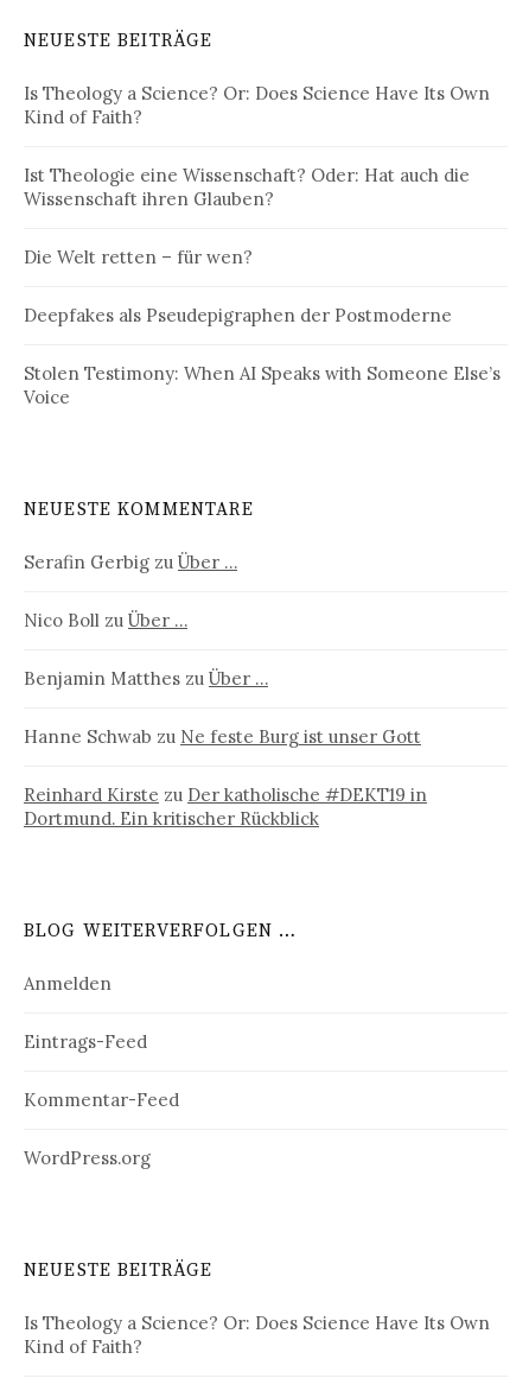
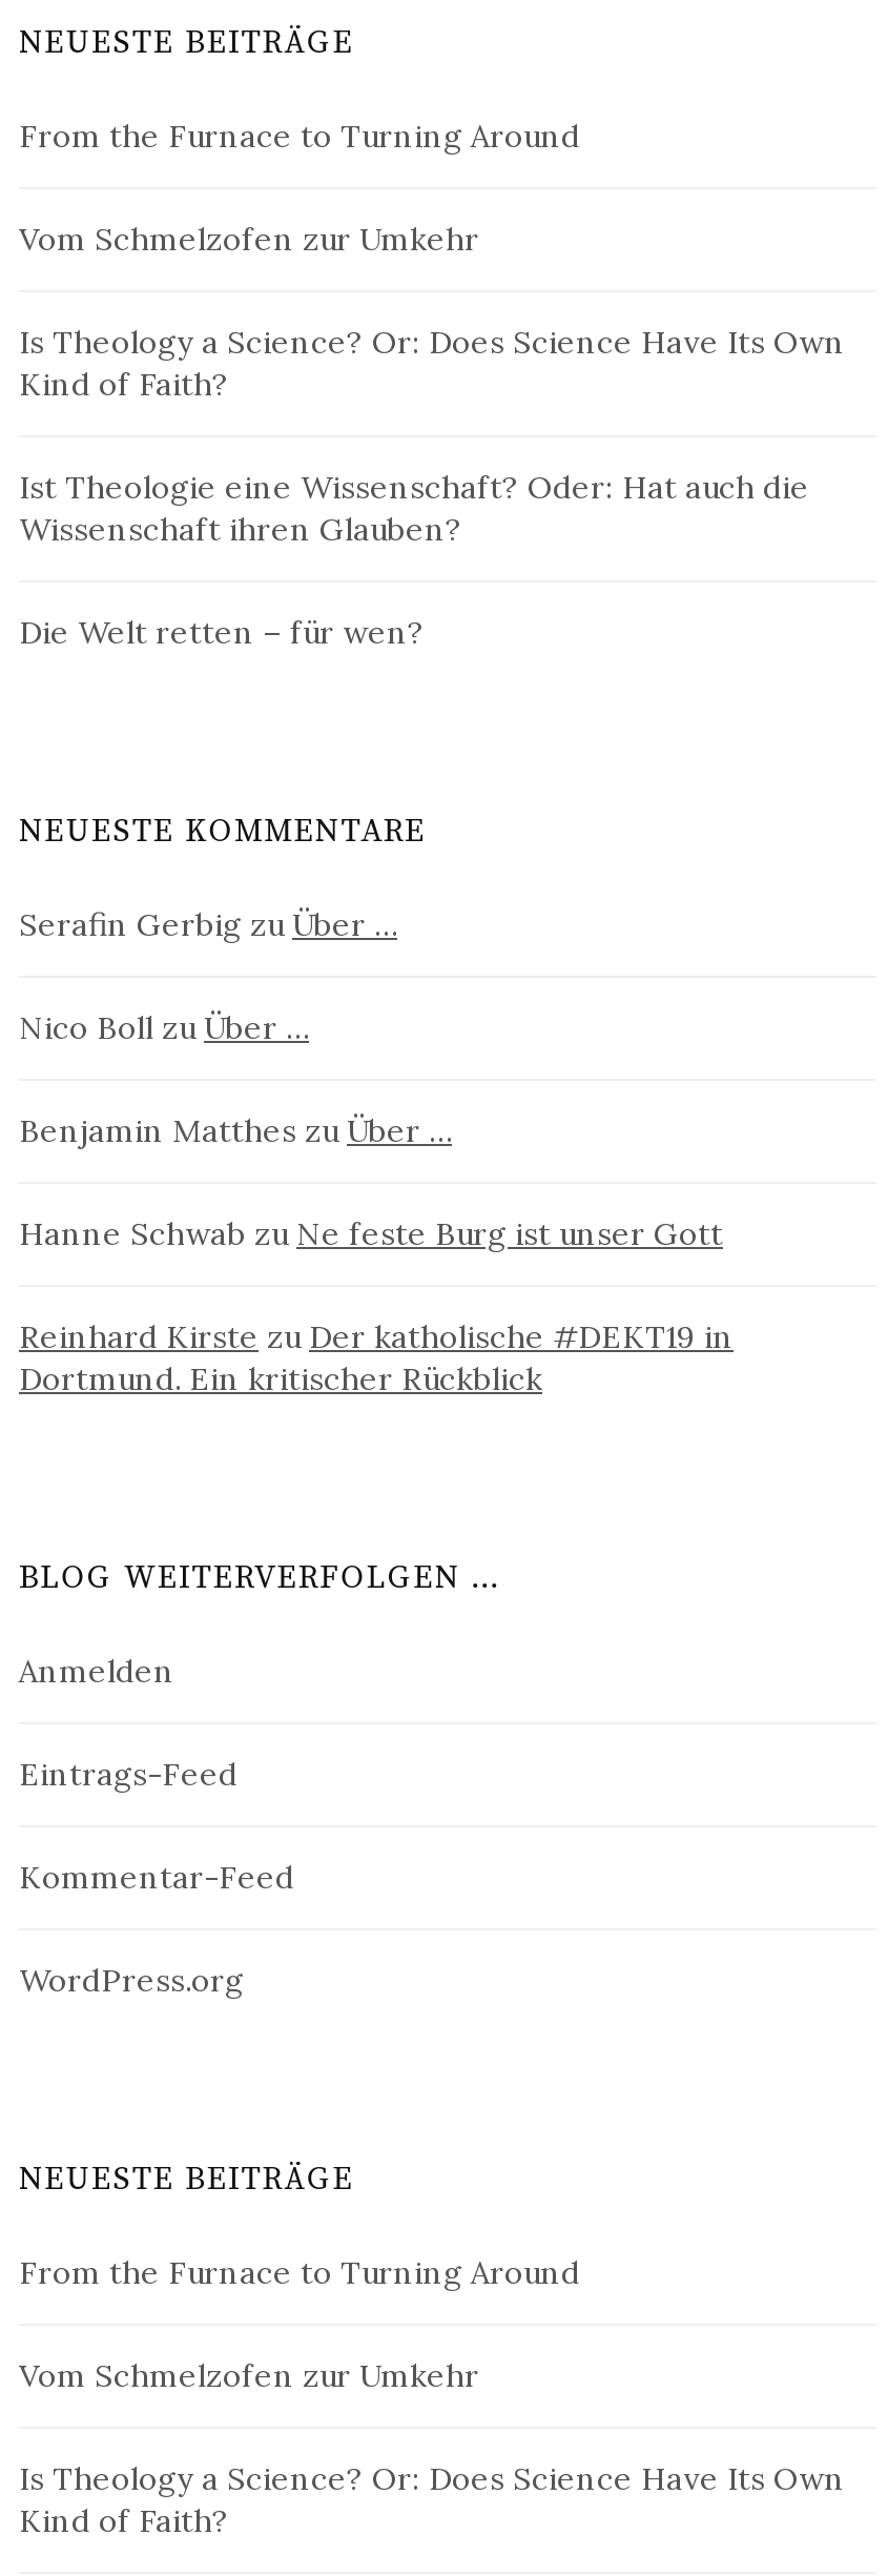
+ From the Furnace to Turning Around
+ Vom Schmelzofen zur Umkehr

moved down: Is Theology a Science? Or: Does Science Have Its Own | Kind of Faith? | Ist Theologie eine Wissenschaft? Oder: Hat auch die | Wissenschaft ihren Glauben? | Die Welt retten – für wen?

- Deepfakes als Pseudepigraphen der Postmoderne
- Stolen Testimony: When AI Speaks with Someone Else’s
- Voice

moved up: NEUESTE KOMMENTARE | Serafin Gerbig zu Über … | Nico Boll zu Über … | ... | WordPress.org | NEUESTE BEITRÄGE

+ From the Furnace to Turning Around
+ Vom Schmelzofen zur Umkehr
